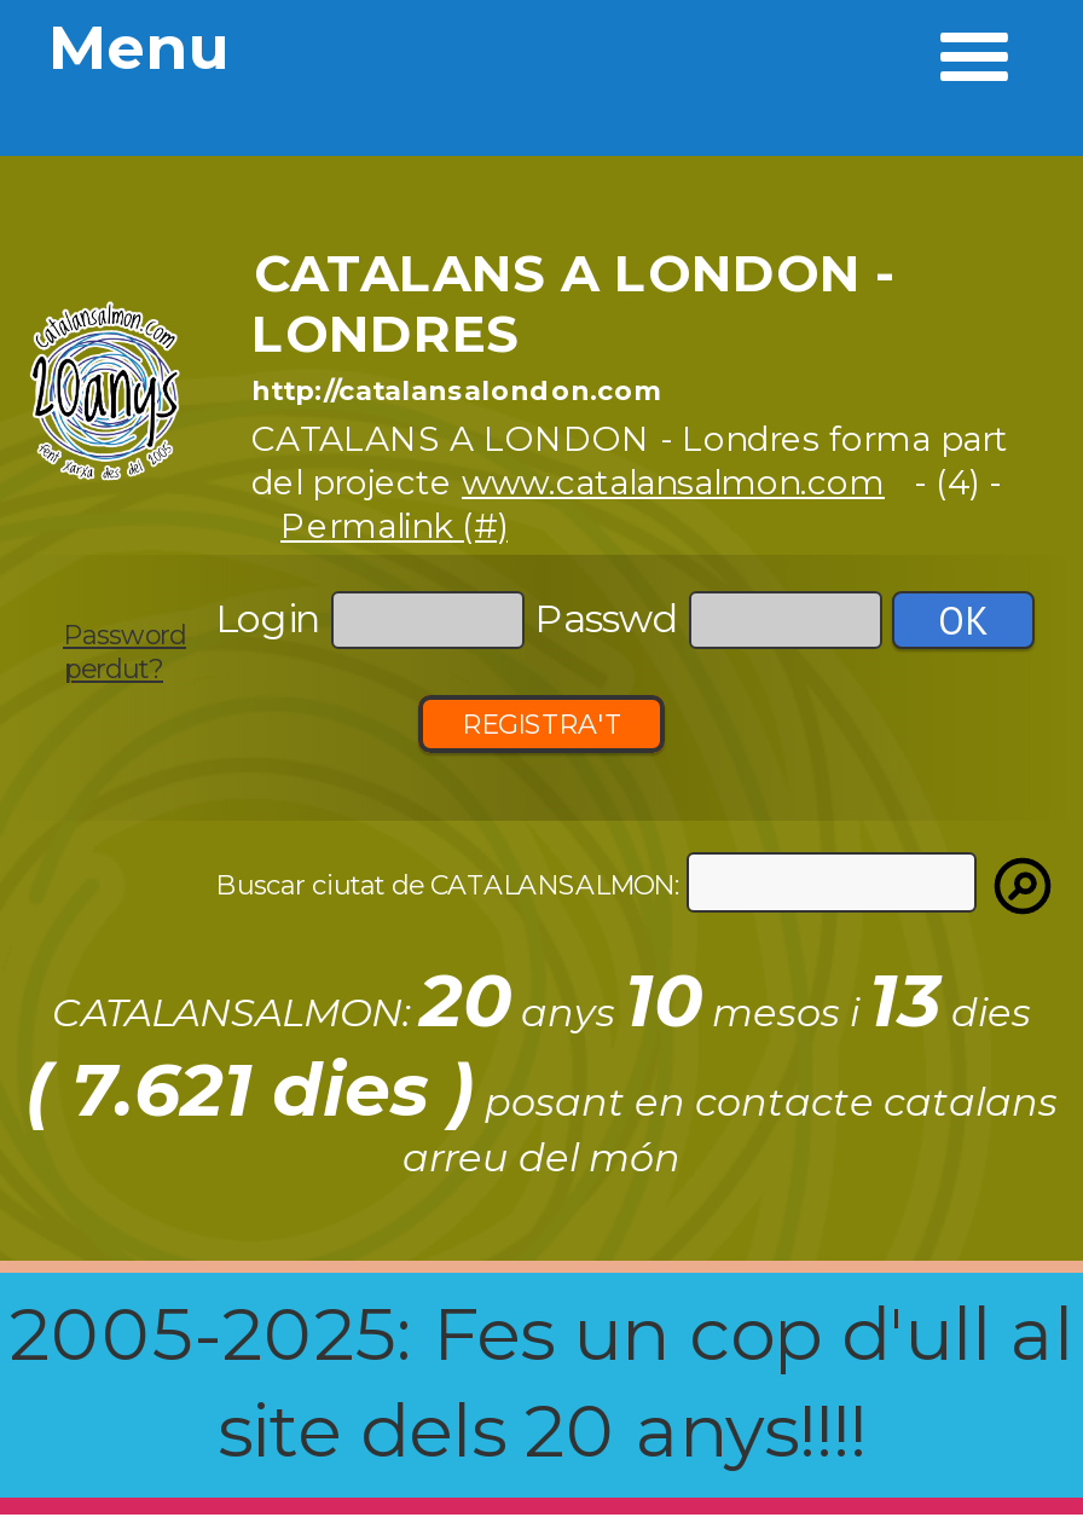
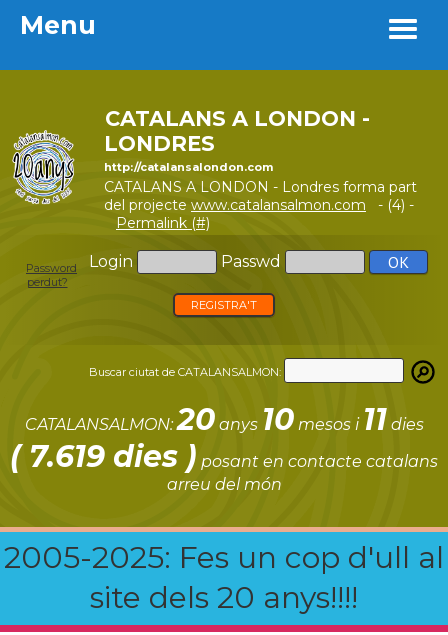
- CATALANSALMON:20anys 10mesos i13dies
+ CATALANSALMON:20anys 10mesos i11dies

- ( 7.621 dies )posant en contacte catalans
+ ( 7.619 dies )posant en contacte catalans
